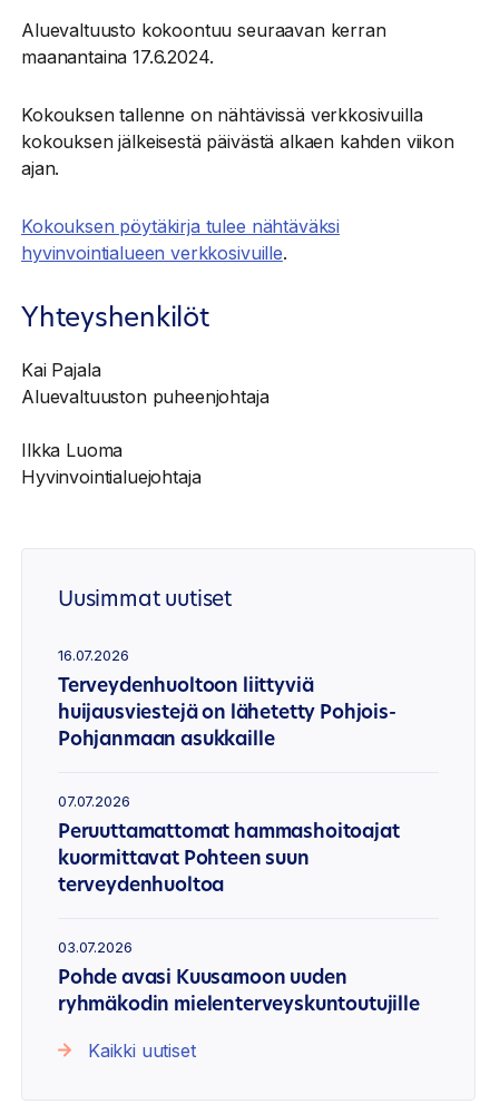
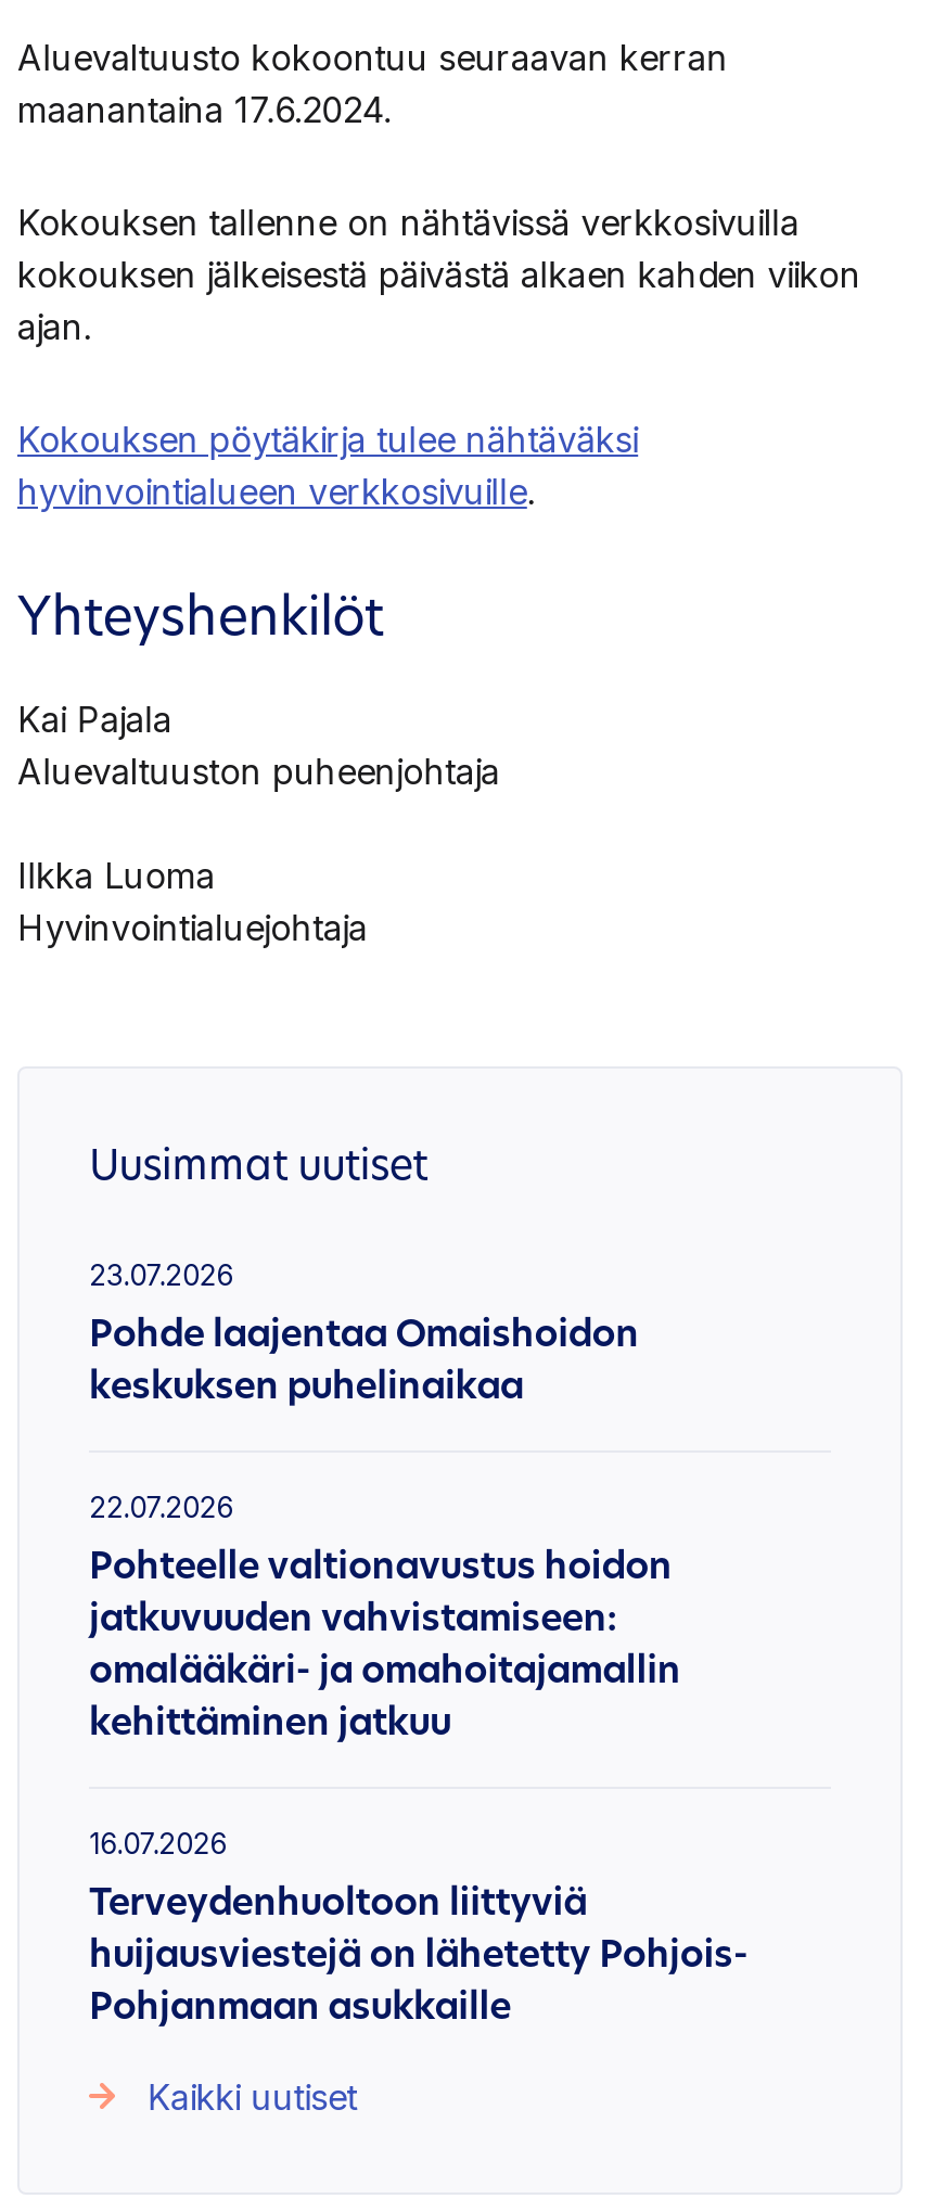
+ 23.07.2026
+ Pohde laajentaa Omaishoidon
+ keskuksen puhelinaikaa
+ 22.07.2026
+ Pohteelle valtionavustus hoidon
+ jatkuvuuden vahvistamiseen:
+ omalääkäri- ja omahoitajamallin
+ kehittäminen jatkuu

moved down: 16.07.2026 | Terveydenhuoltoon liittyviä | huijausviestejä on lähetetty Pohjois- | Pohjanmaan asukkaille

- 07.07.2026
- Peruuttamattomat hammashoitoajat
- kuormittavat Pohteen suun
- terveydenhuoltoa
- 03.07.2026
- Pohde avasi Kuusamoon uuden
- ryhmäkodin mielenterveyskuntoutujille
